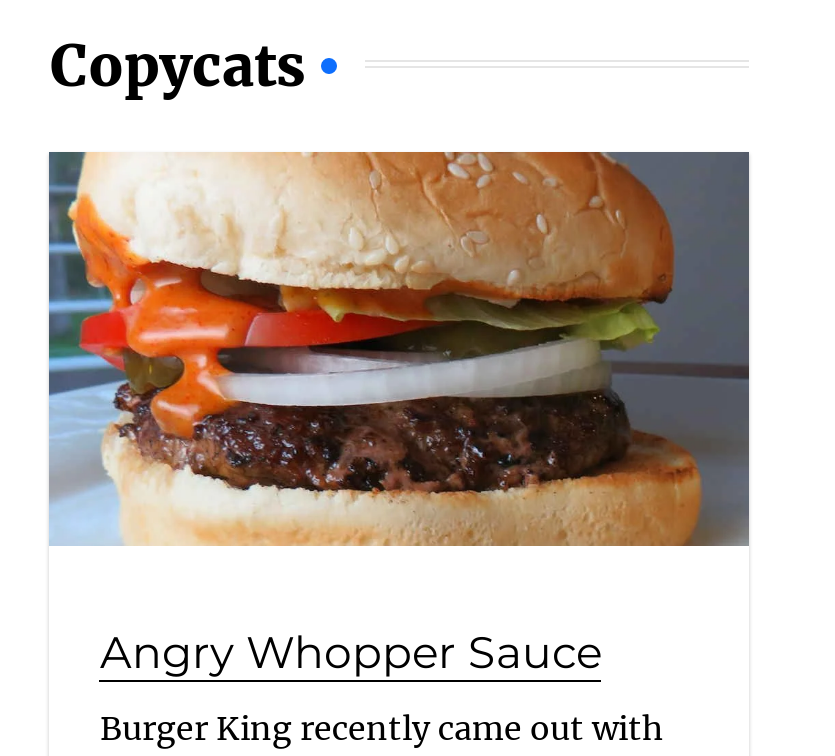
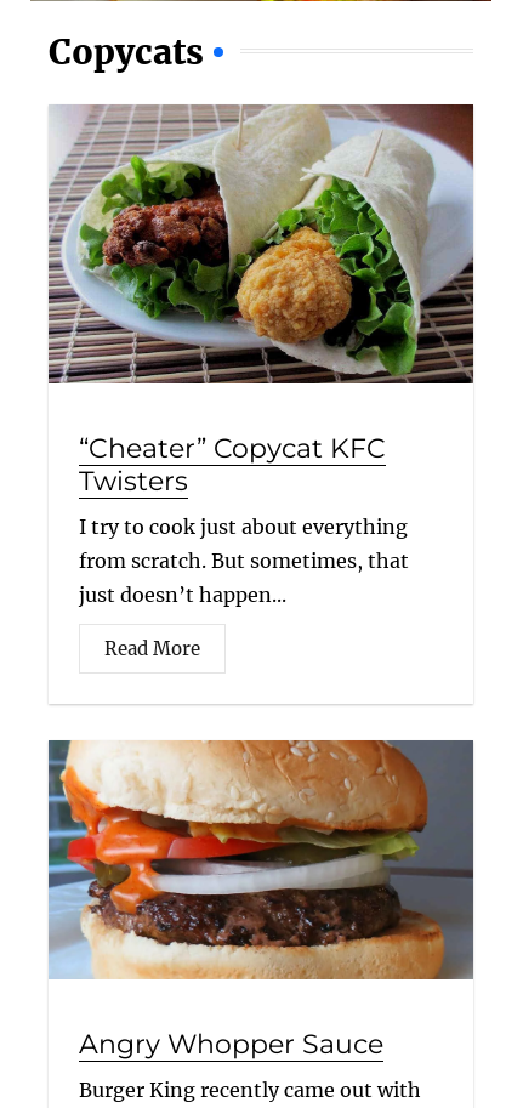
+ [image]
+ “Cheater” Copycat KFC
+ Twisters
+ I try to cook just about everything
+ from scratch. But sometimes, that
+ just doesn’t happen...
+ Read More
